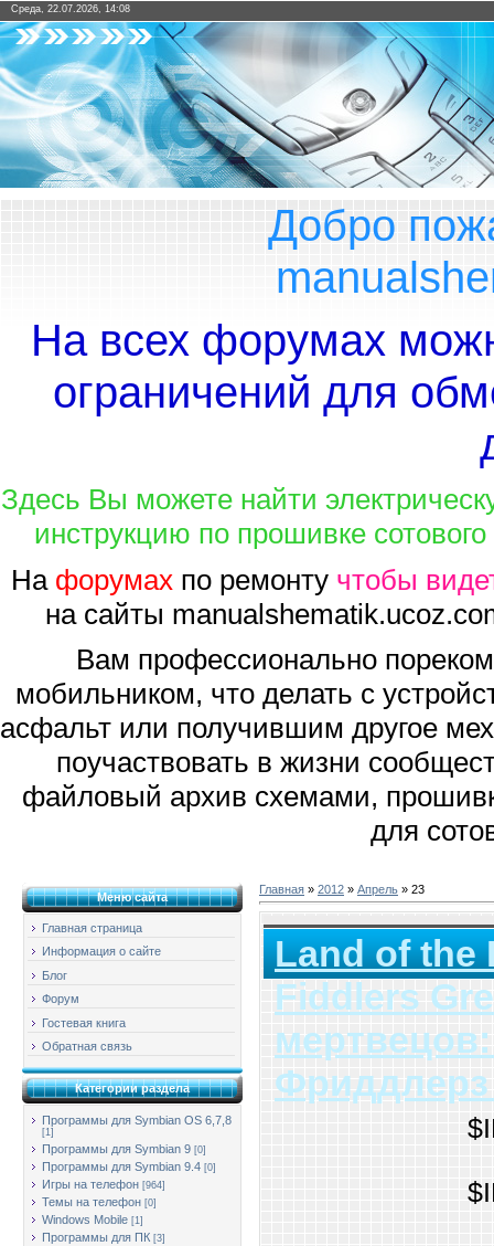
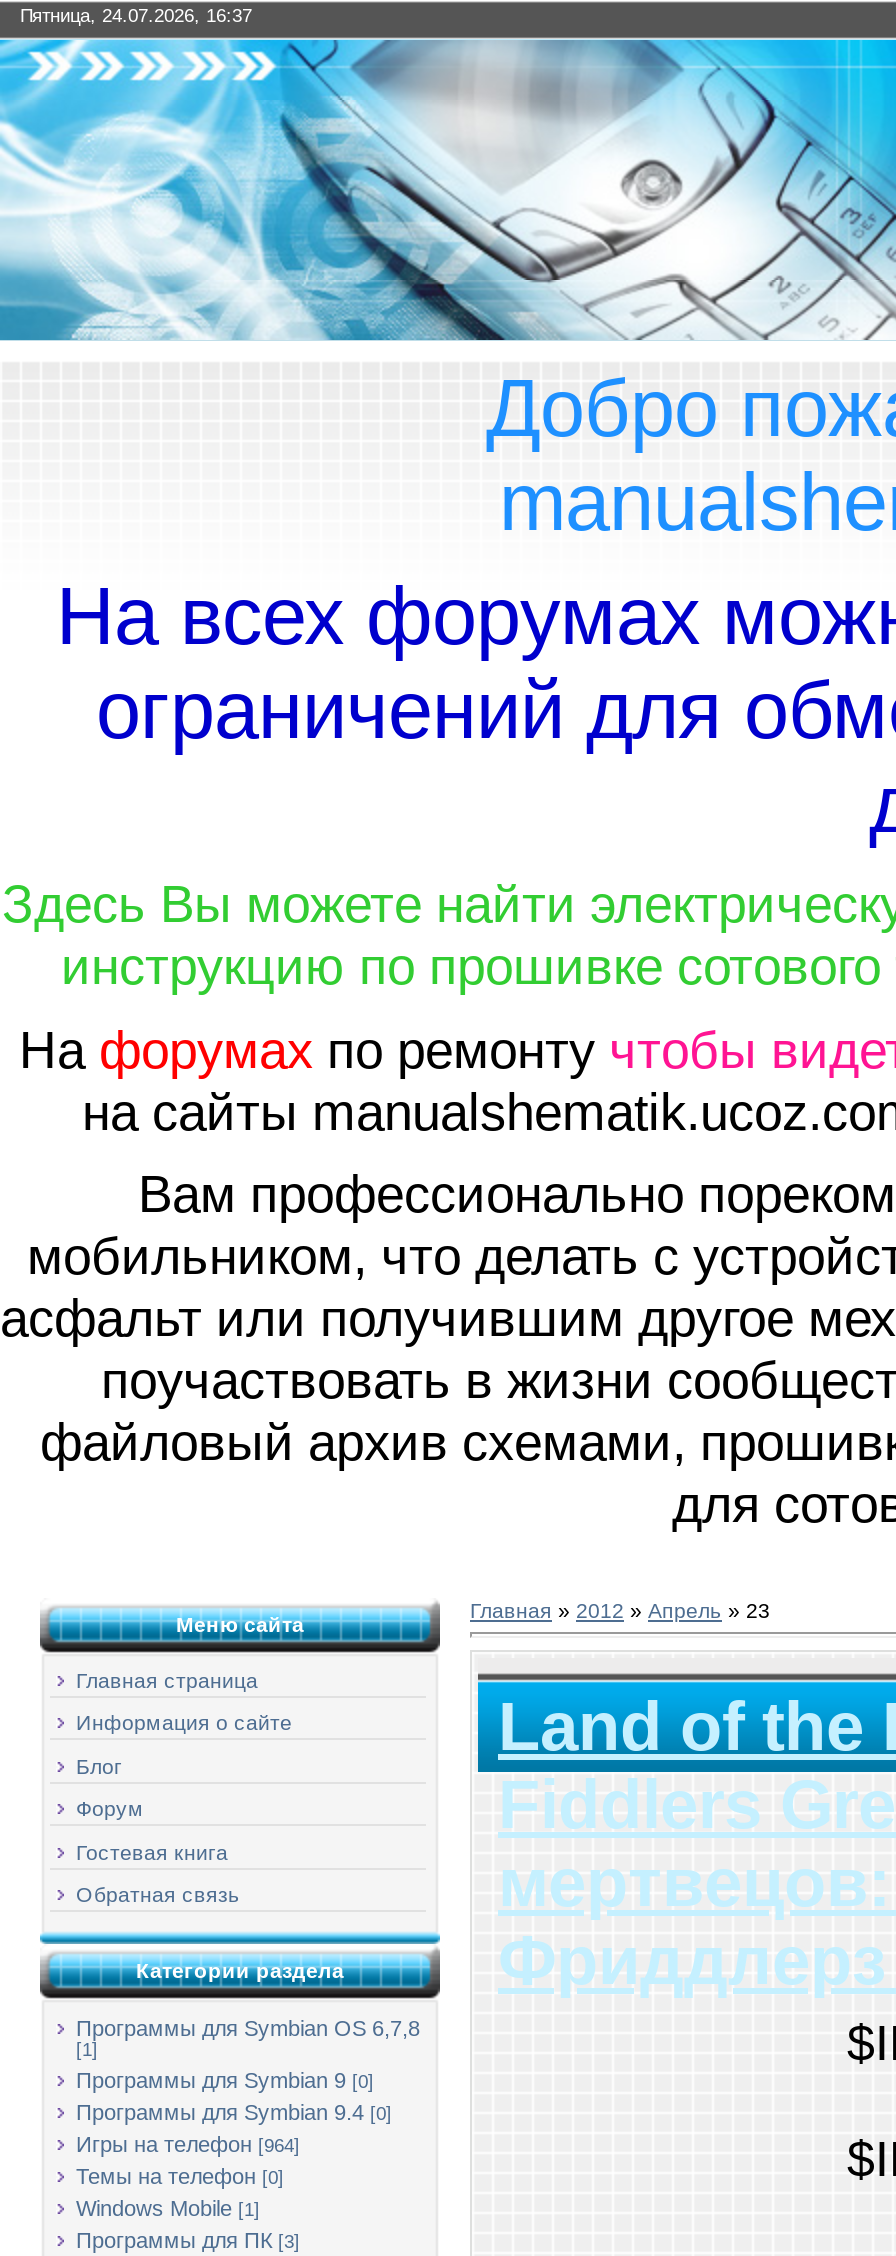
- Среда, 22.07.2026, 14:08
+ Пятница, 24.07.2026, 16:37
